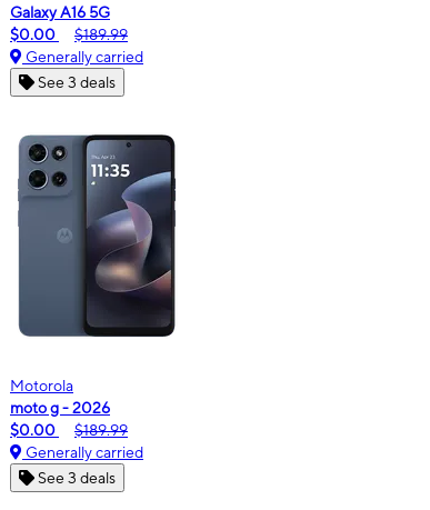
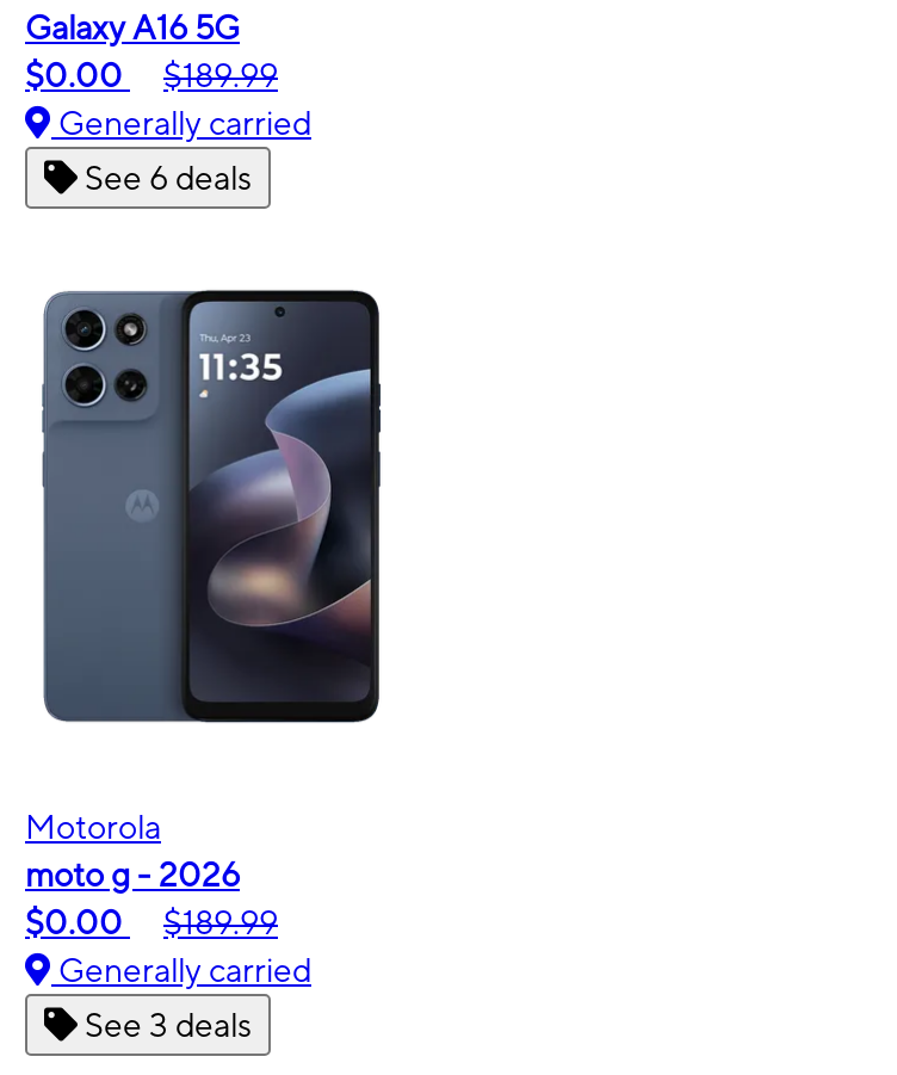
- See 3 deals
+ See 6 deals
